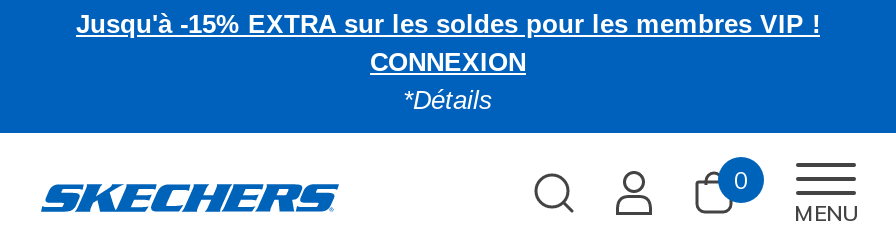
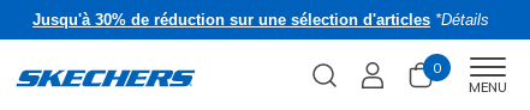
- Jusqu'à -15% EXTRA sur les soldes pour les membres VIP !
- CONNEXION
- *Détails
+ Jusqu'à 30% de réduction sur une sélection d'articles *Détails
